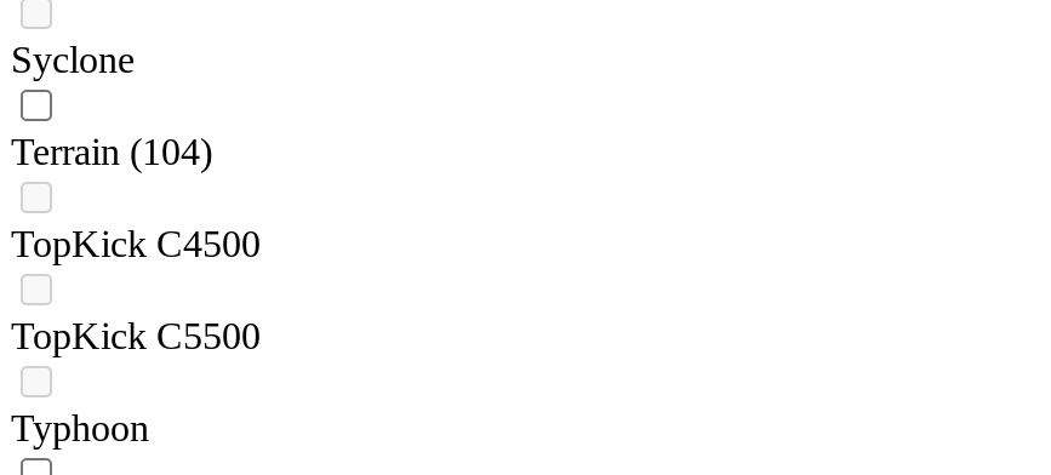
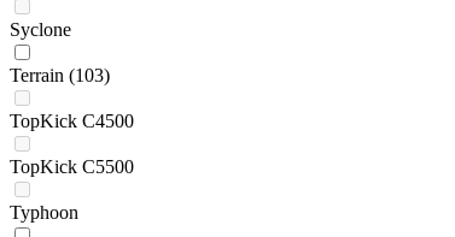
- Terrain (104)
+ Terrain (103)
